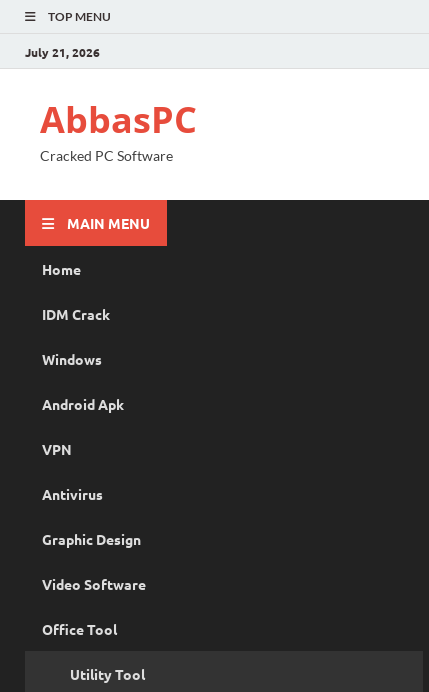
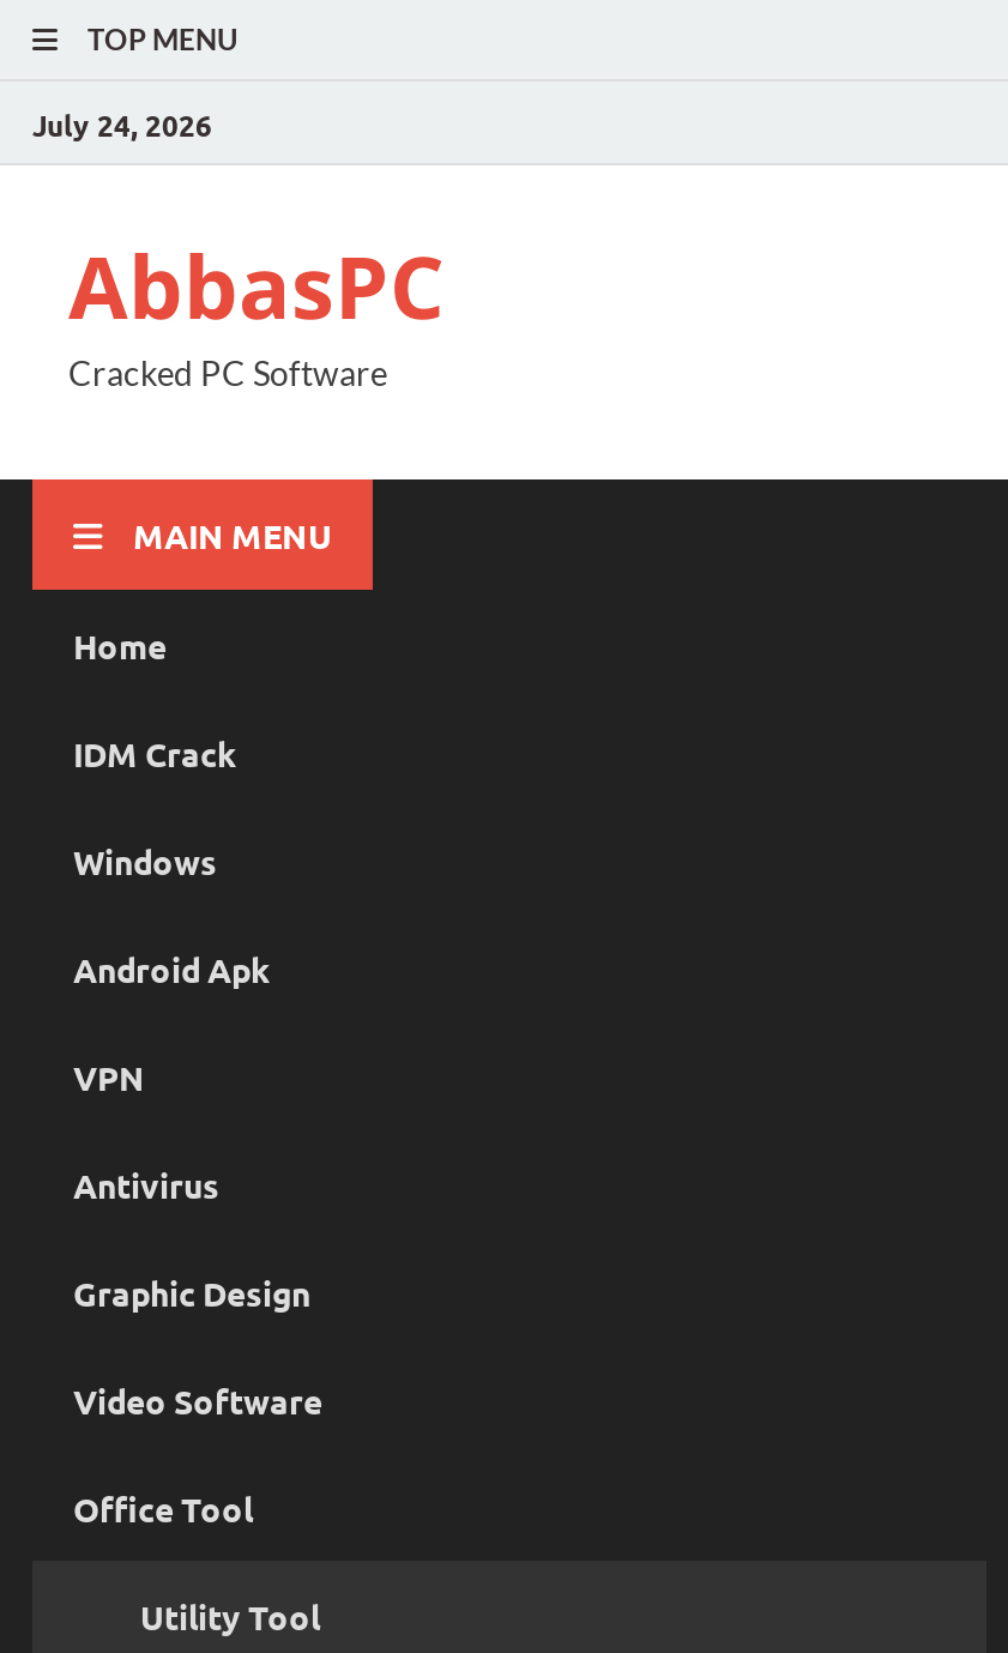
- July 21, 2026
+ July 24, 2026
